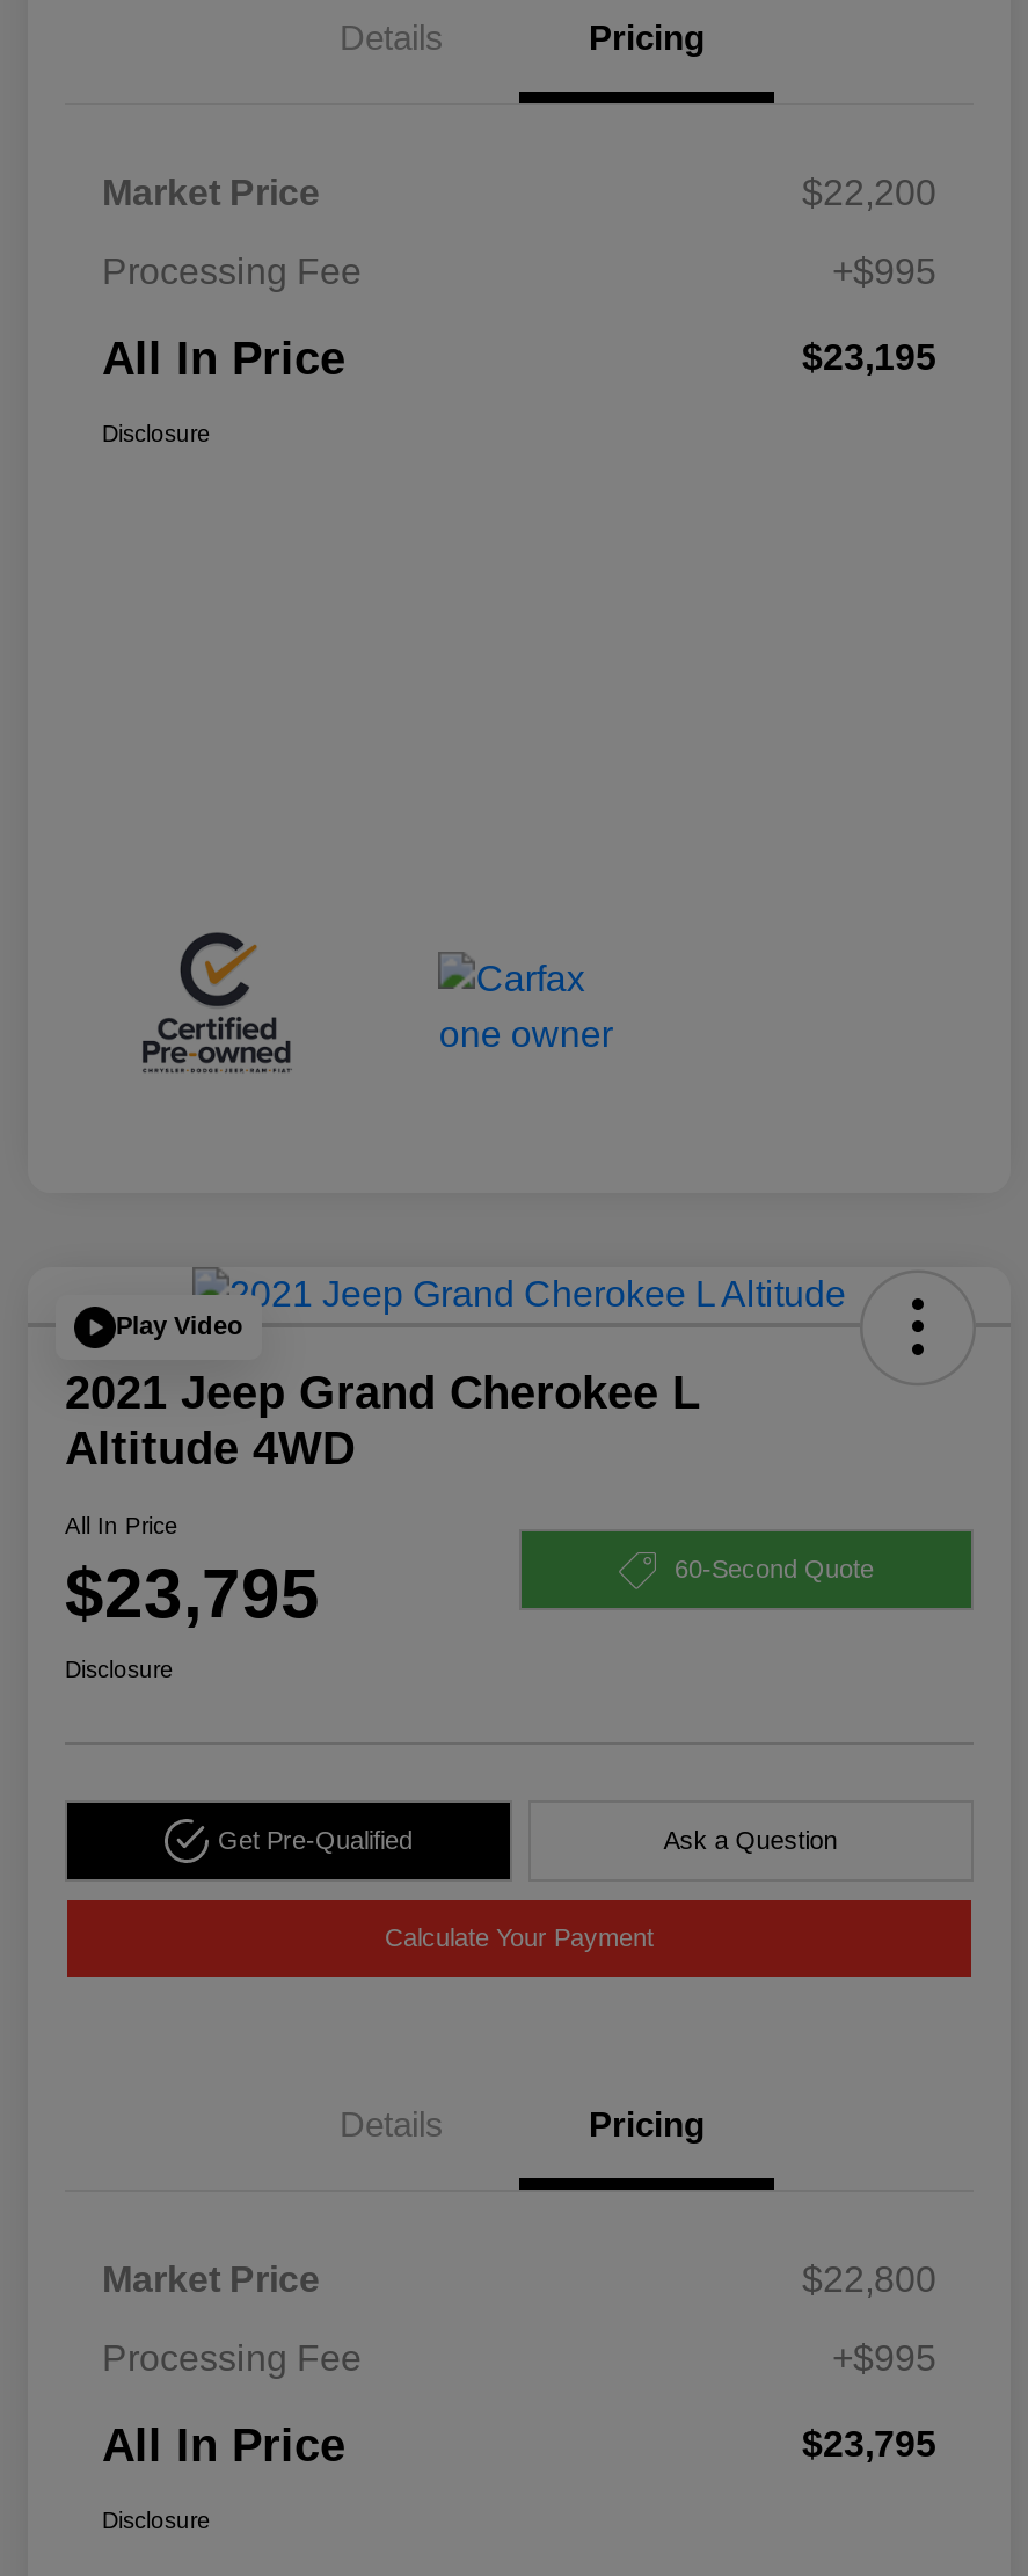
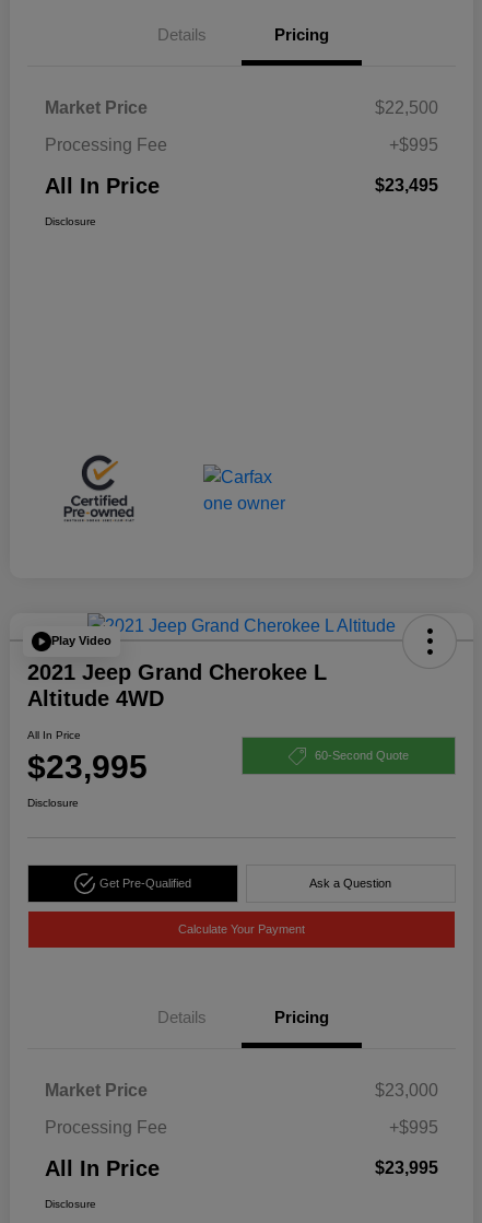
- $22,200
+ $22,500

- $23,195
+ $23,495

- $23,795
+ $23,995

- $22,800
+ $23,000

- $23,795
+ $23,995
